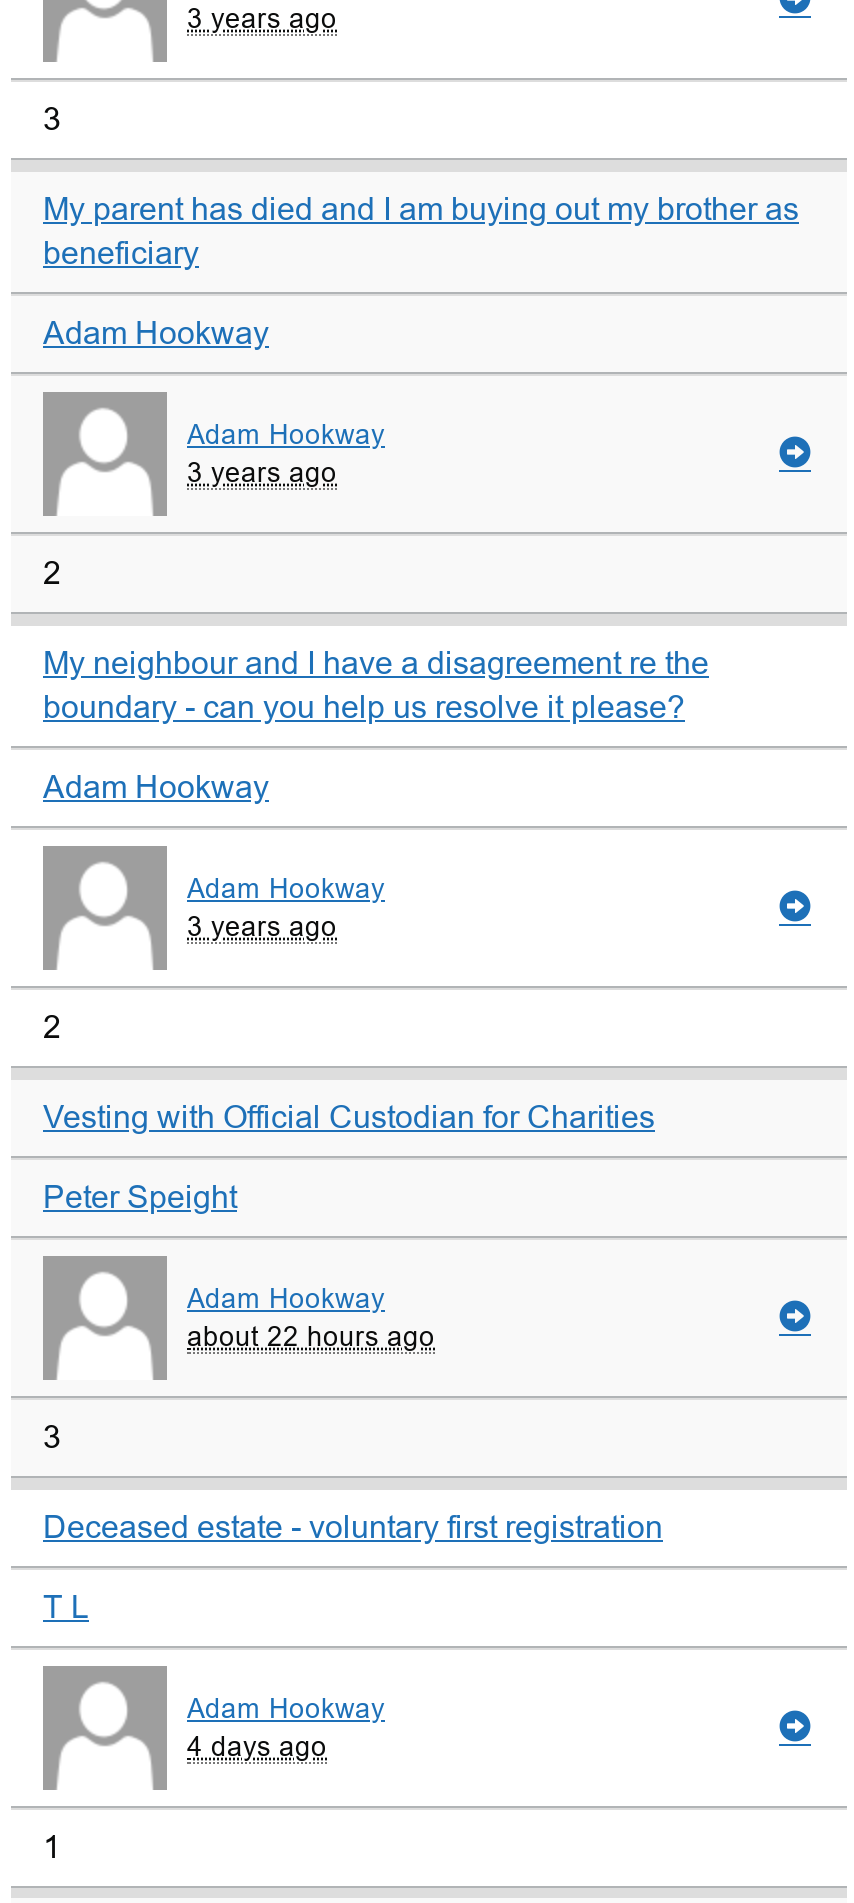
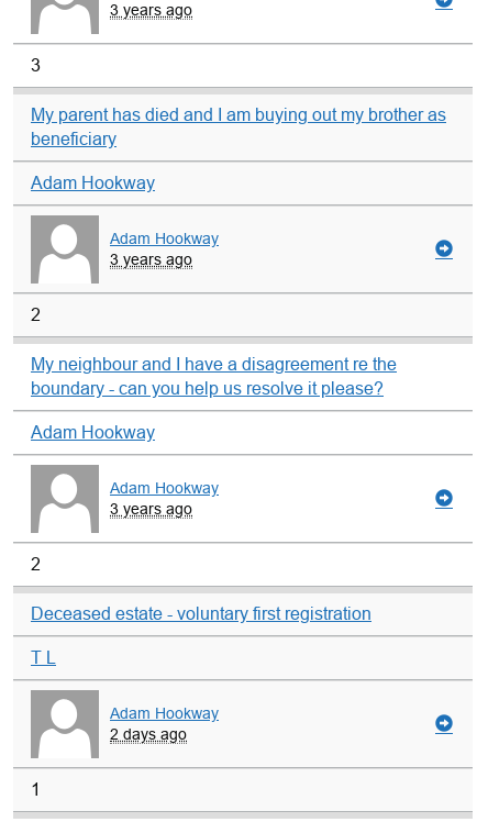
- Vesting with Official Custodian for Charities
- Peter Speight
- Adam Hookway
- about 22 hours ago
- 3

- 4 days ago
+ 2 days ago
